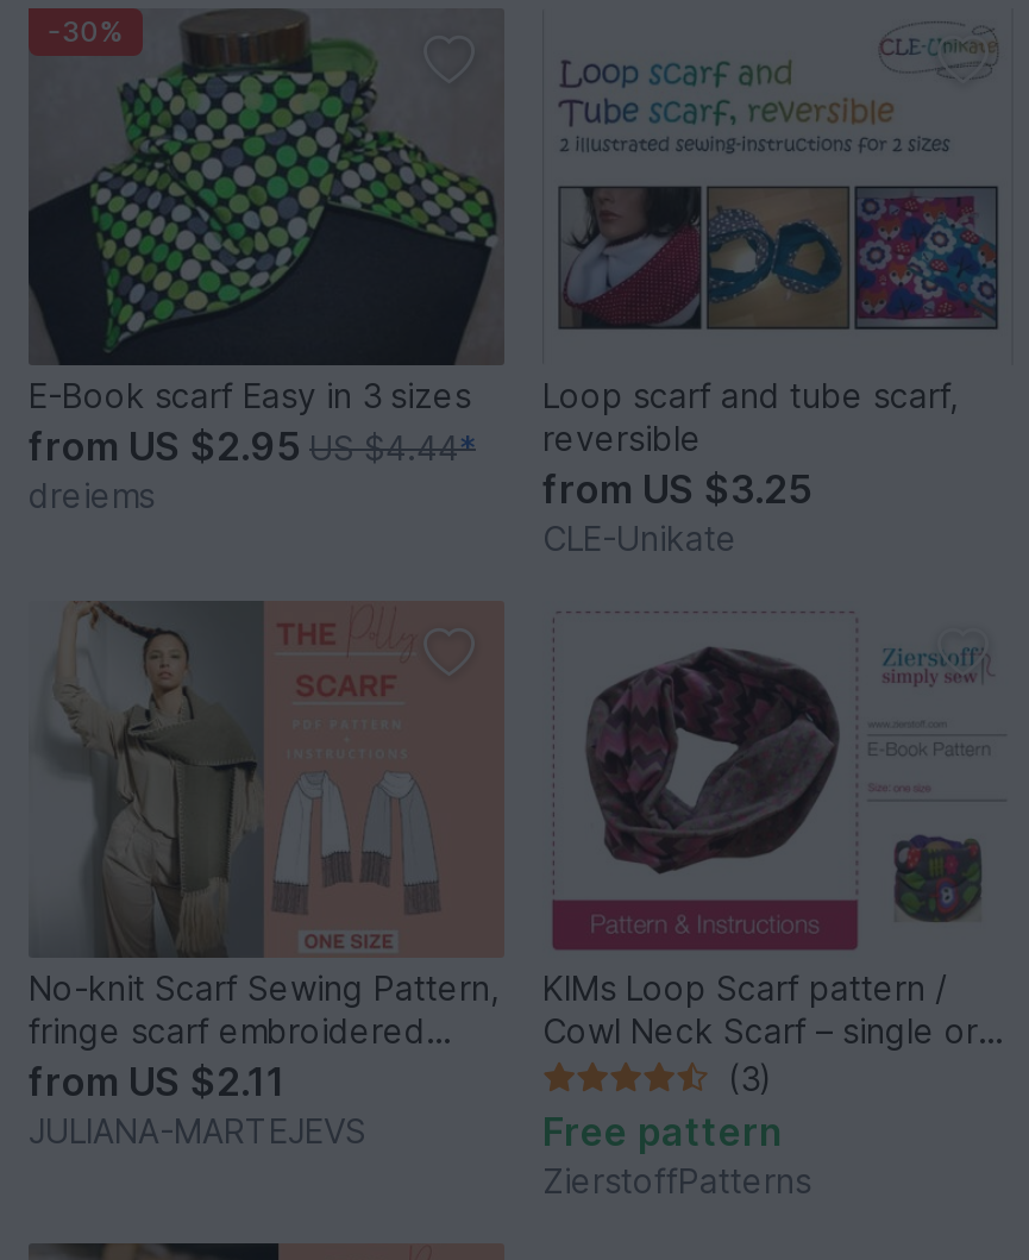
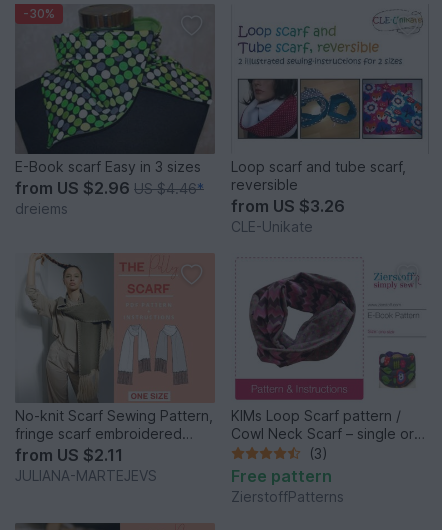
- from US $2.95 US $4.44* reversible
+ from US $2.96 US $4.46* reversible

- from US $3.25
+ from US $3.26
